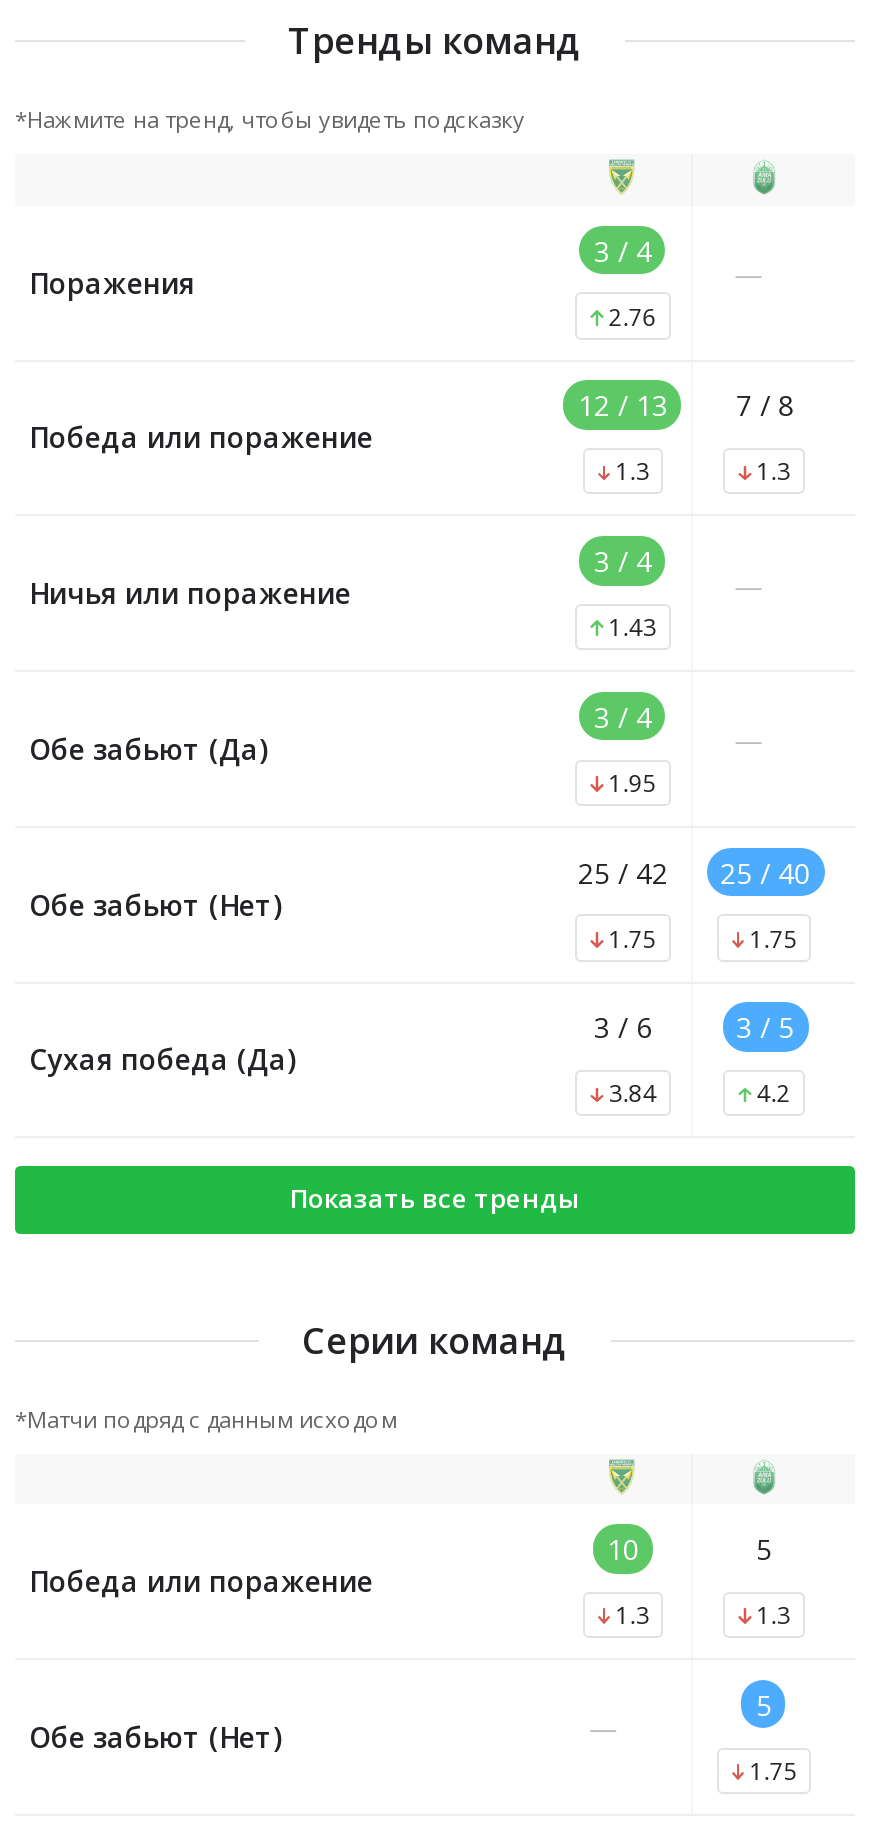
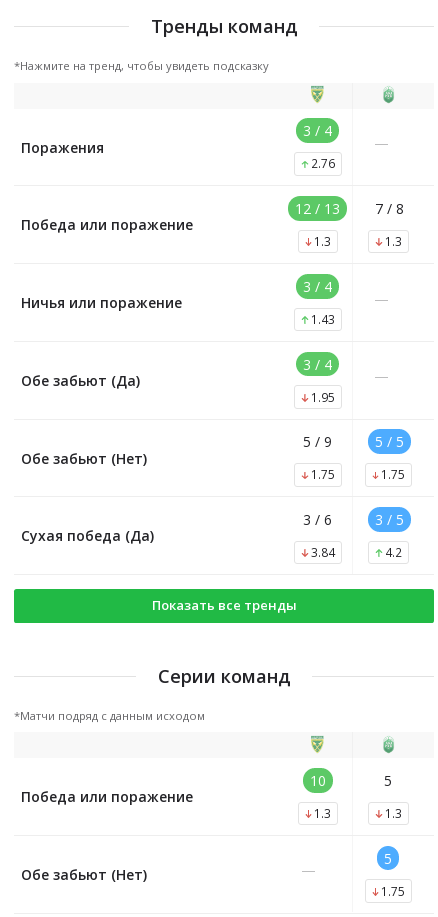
- 25 / 42
+ 5 / 9

- 25 / 40
+ 5 / 5
